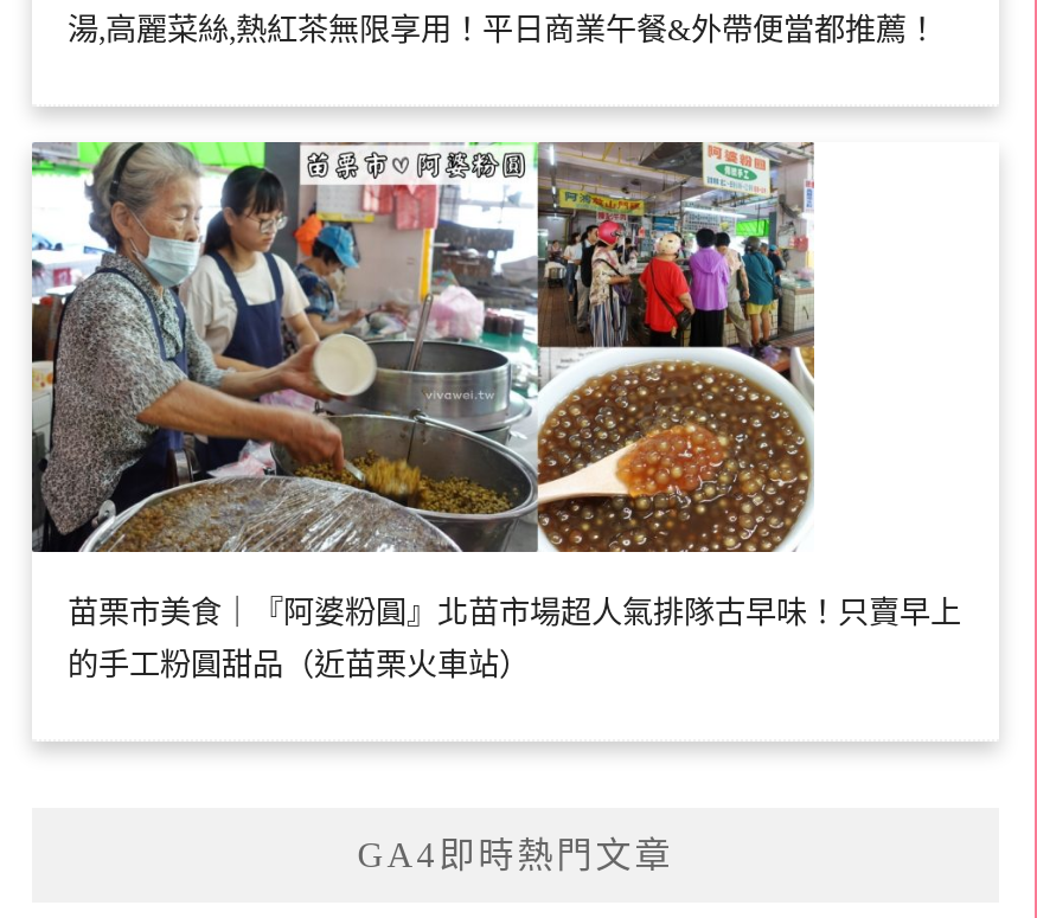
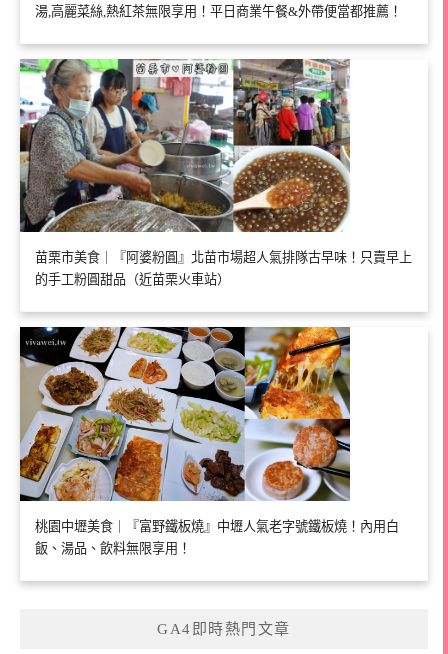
+ [image]
+ 桃園中壢美食｜『富野鐵板燒』中壢人氣老字號鐵板燒！內用白
+ 飯、湯品、飲料無限享用！
